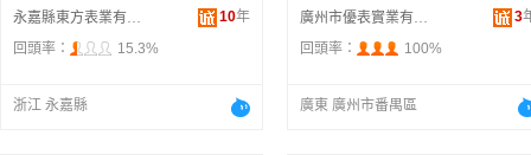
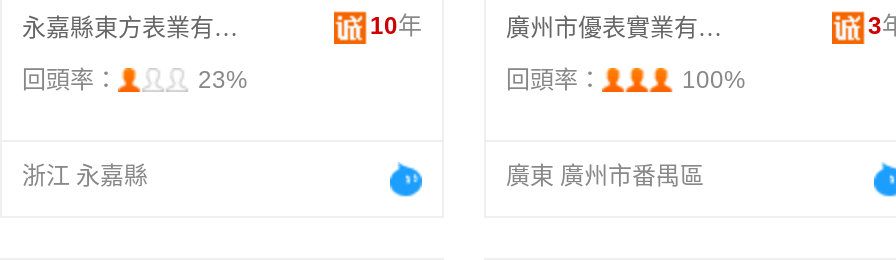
- 15.3%
+ 23%
